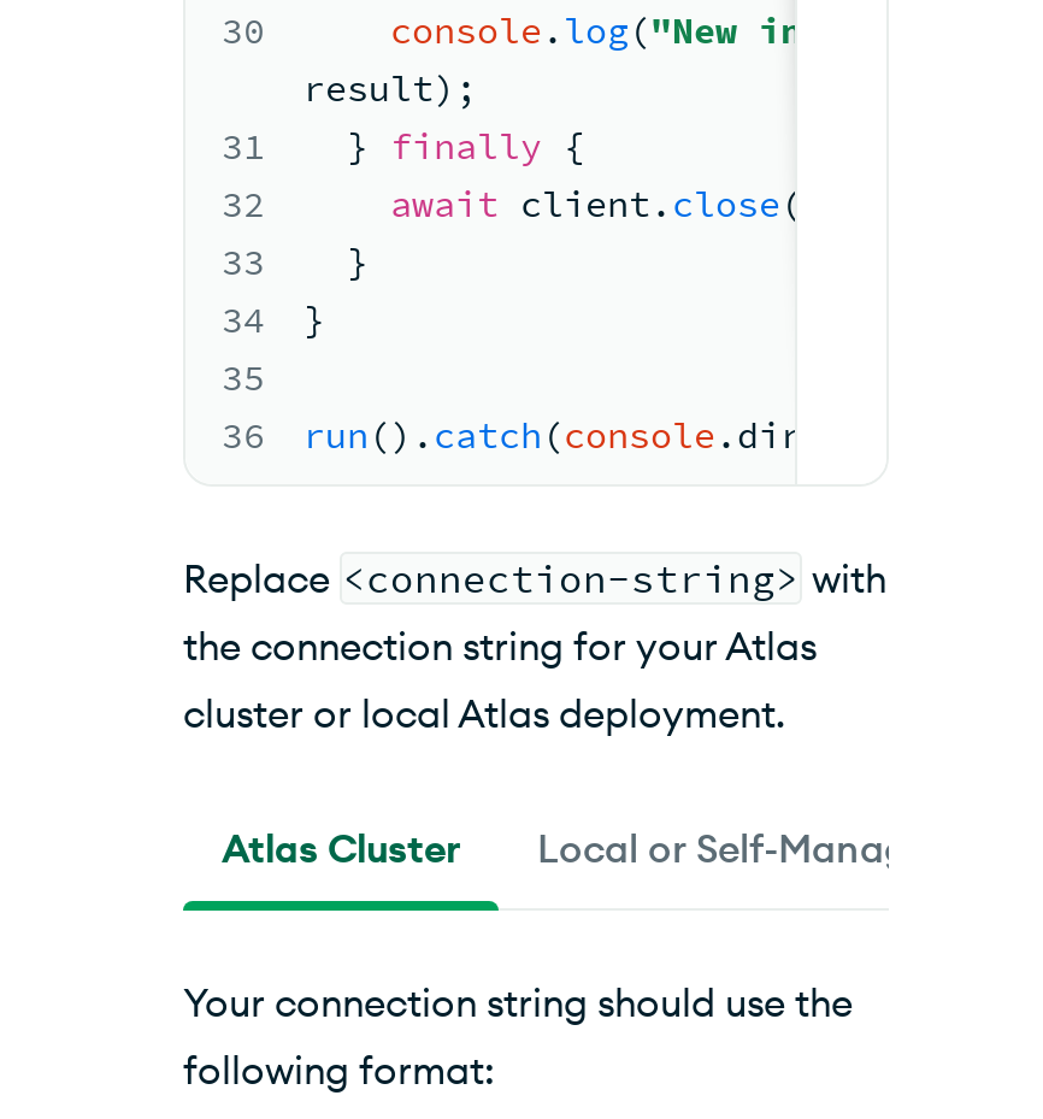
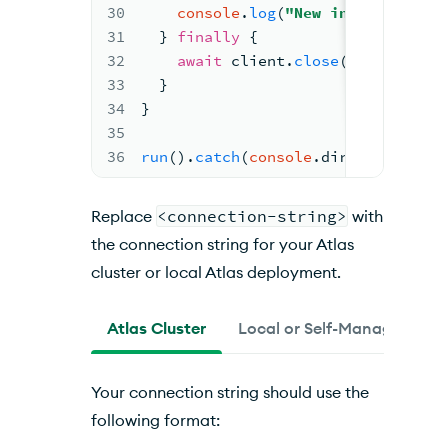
- result);
